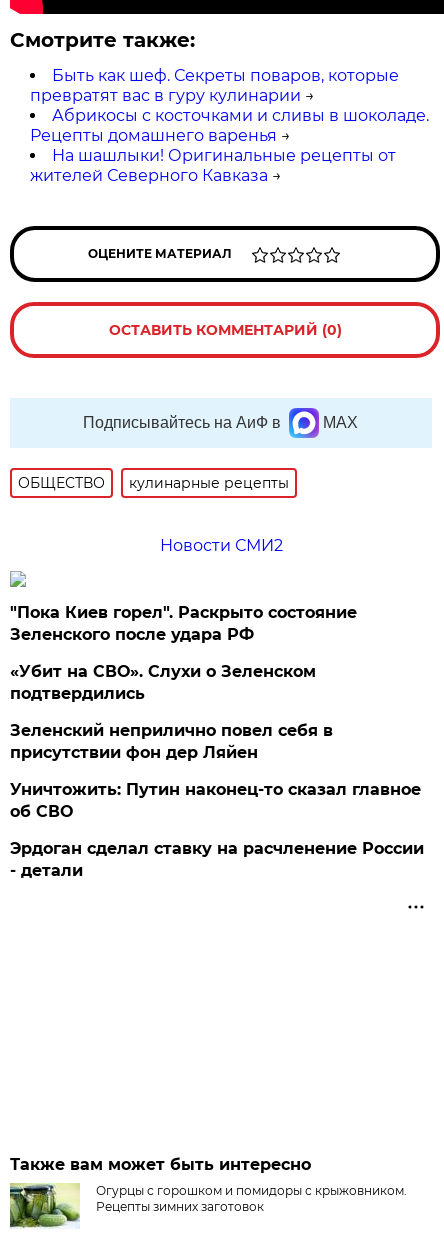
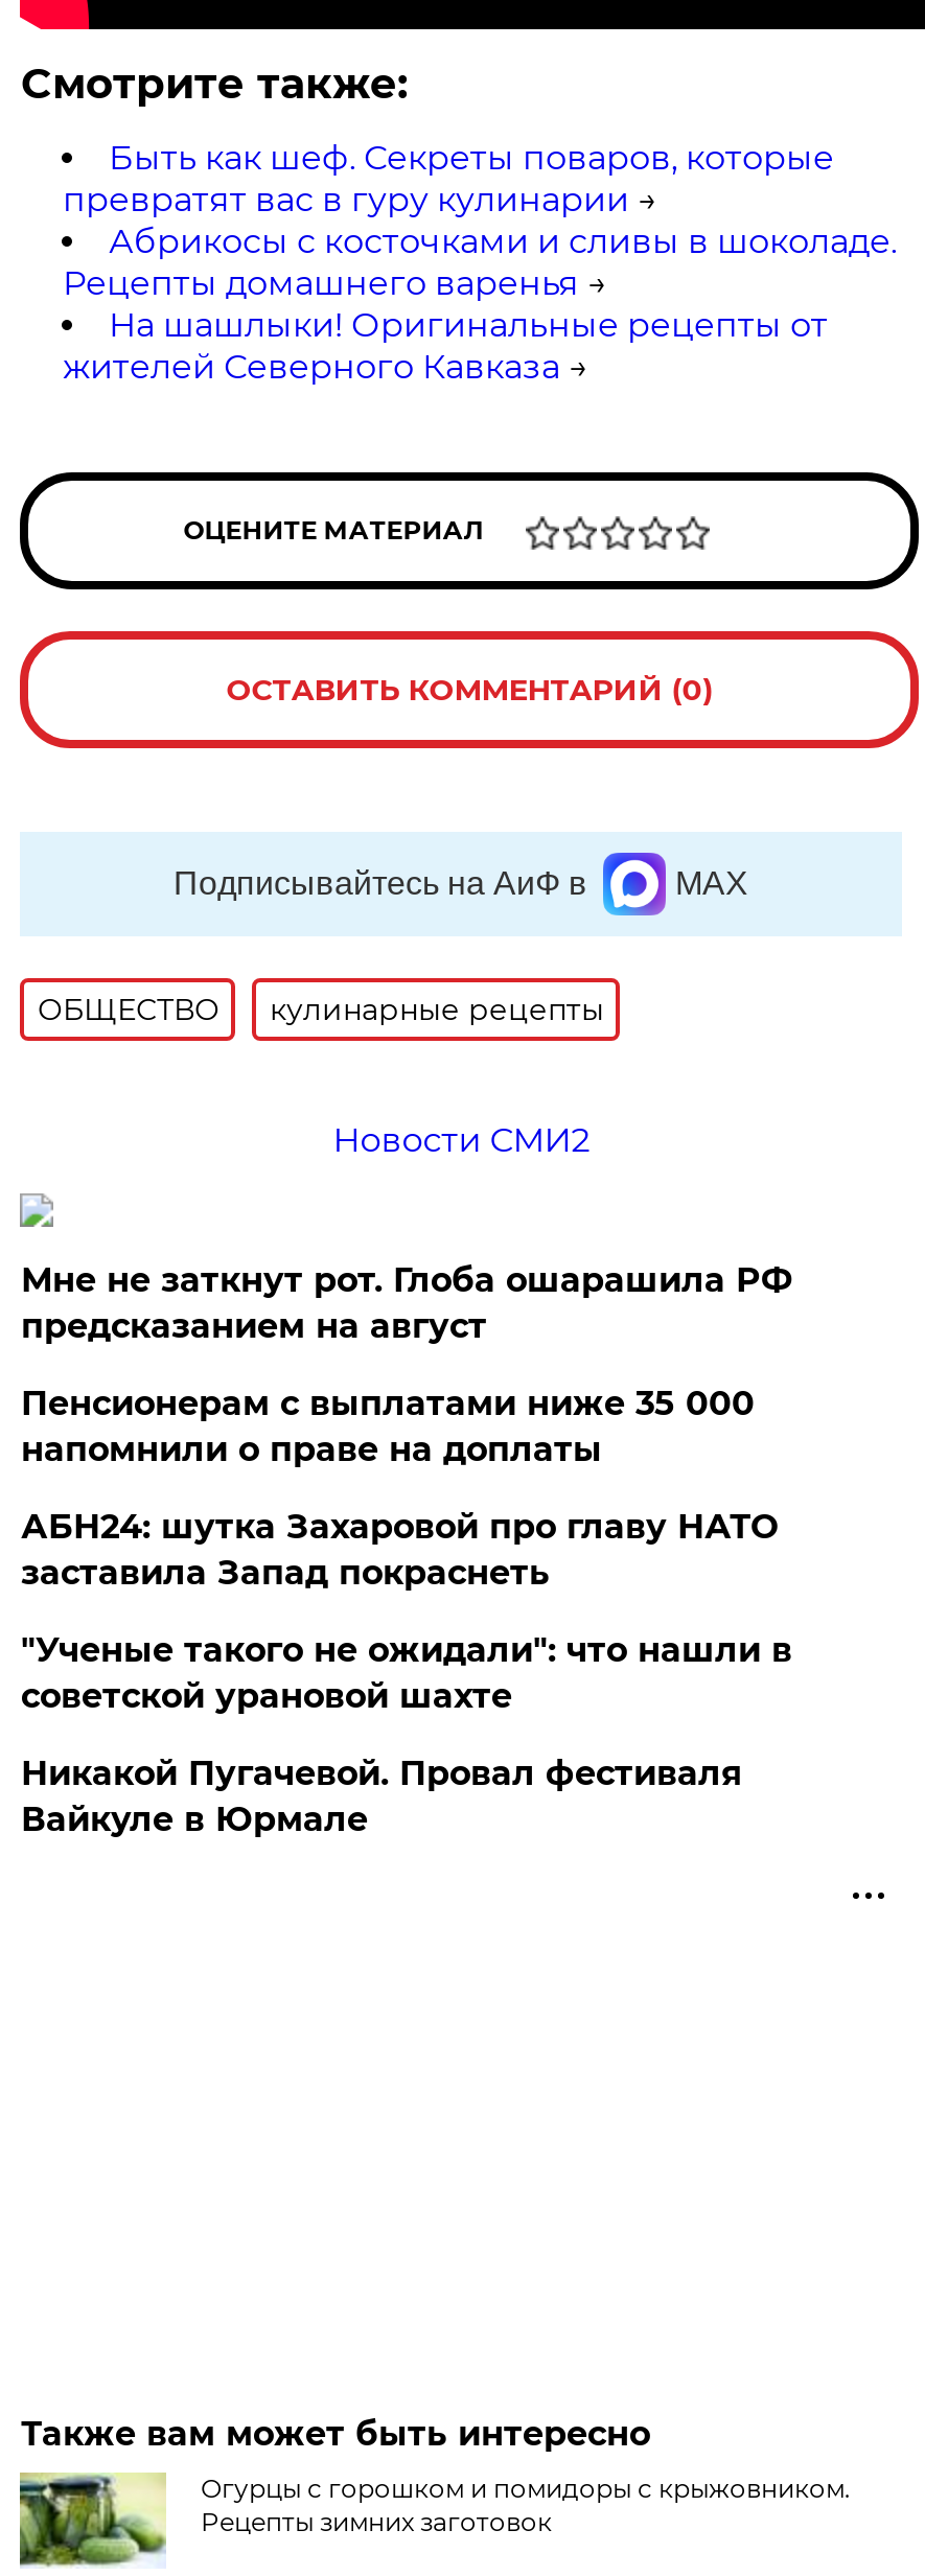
- "Пока Киев горел". Раскрыто состояние
- Зеленского после удара РФ
+ Мне не заткнут рот. Глоба ошарашила РФ
+ предсказанием на август

- «Убит на СВО». Слухи о Зеленском
- подтвердились
+ Пенсионерам с выплатами ниже 35 000
+ напомнили о праве на доплаты

- Зеленский неприлично повел cебя в
- присутствии фон дер Ляйен
+ АБН24: шутка Захаровой про главу НАТО
+ заставила Запад покраснеть

- Уничтожить: Путин наконец-то сказал главное
- об СВО
+ "Ученые такого не ожидали": что нашли в
+ советской урановой шахте

- Эрдоган сделал ставку на расчленение России
- - детали
+ Никакой Пугачевой. Провал фестиваля
+ Вайкуле в Юрмале
